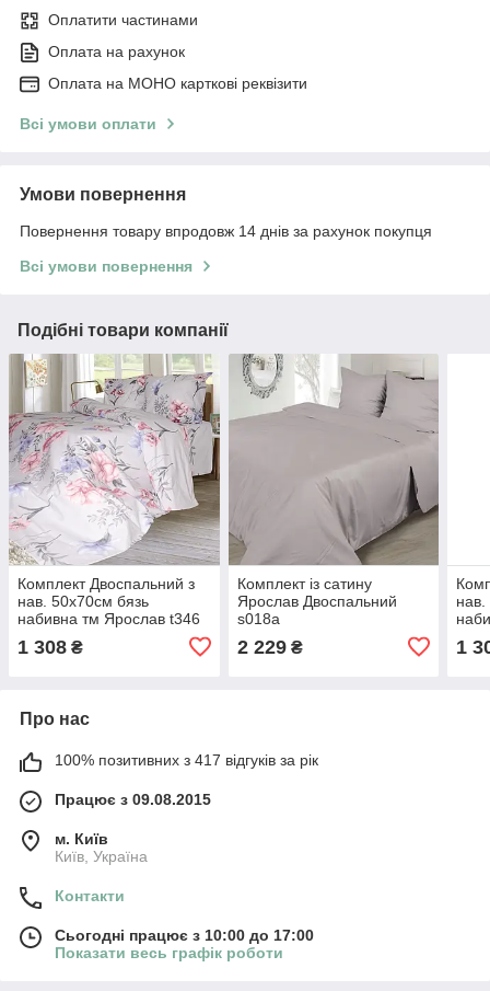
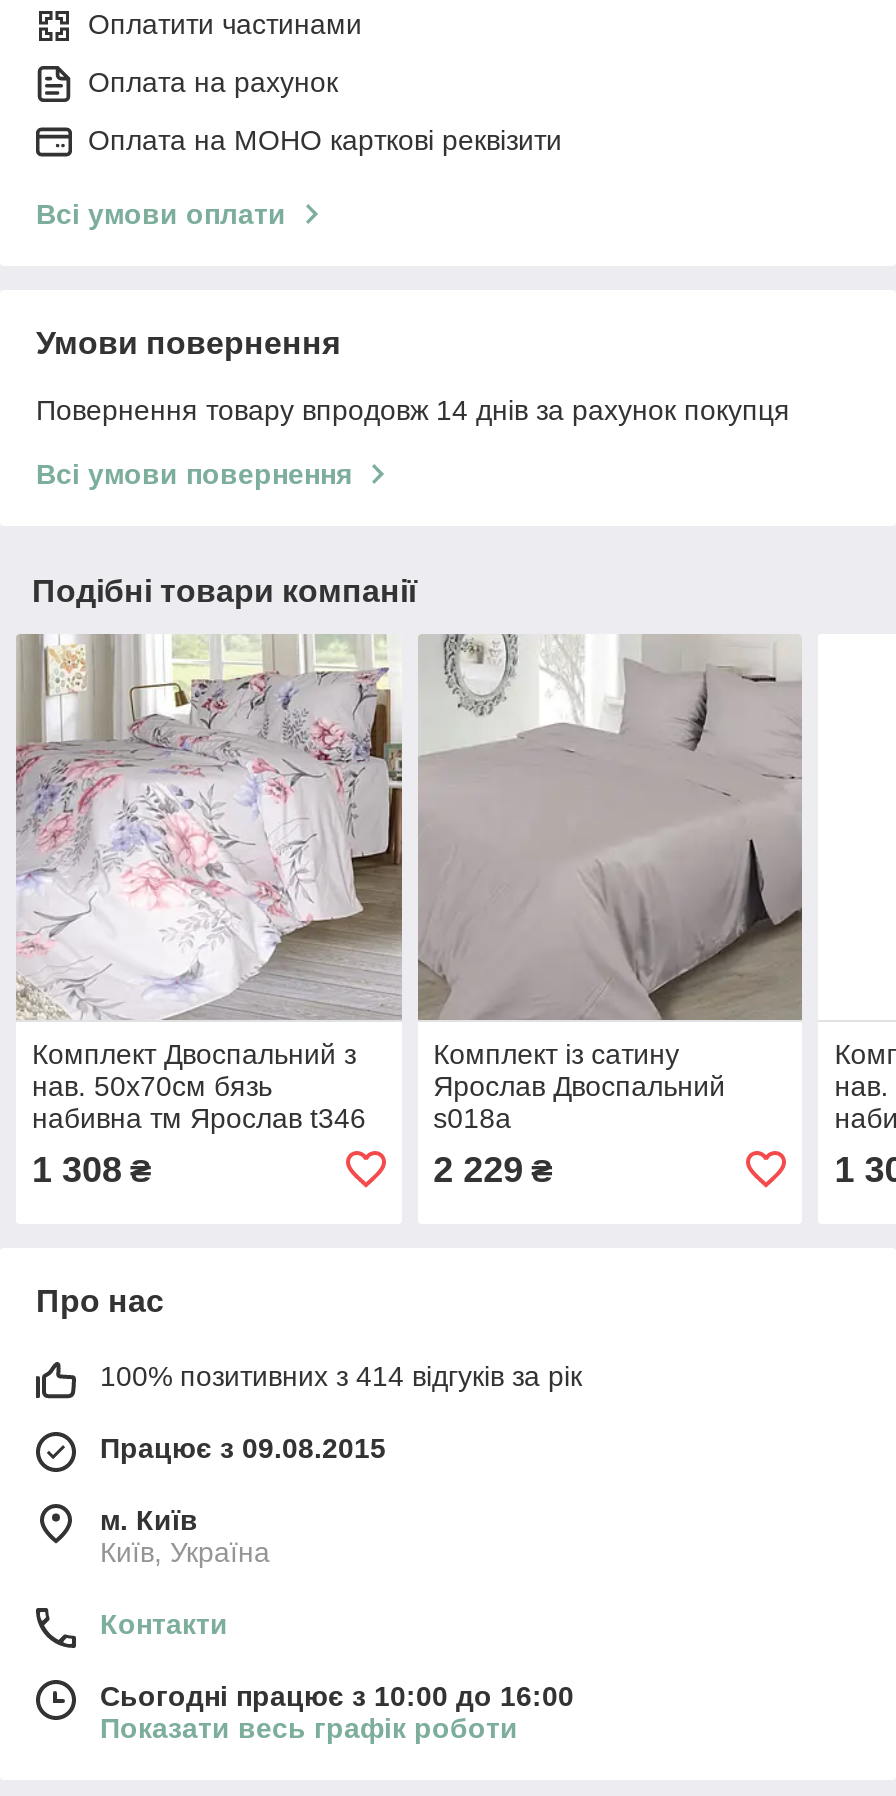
- 100% позитивних з 417 відгуків за рік
+ 100% позитивних з 414 відгуків за рік

- Сьогодні працює з 10:00 до 17:00
+ Сьогодні працює з 10:00 до 16:00
